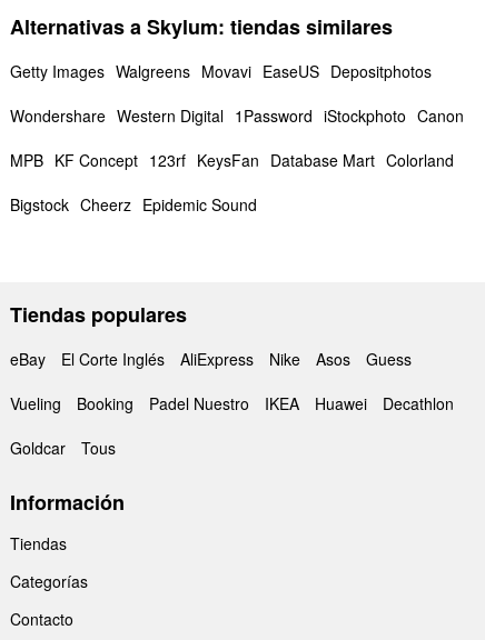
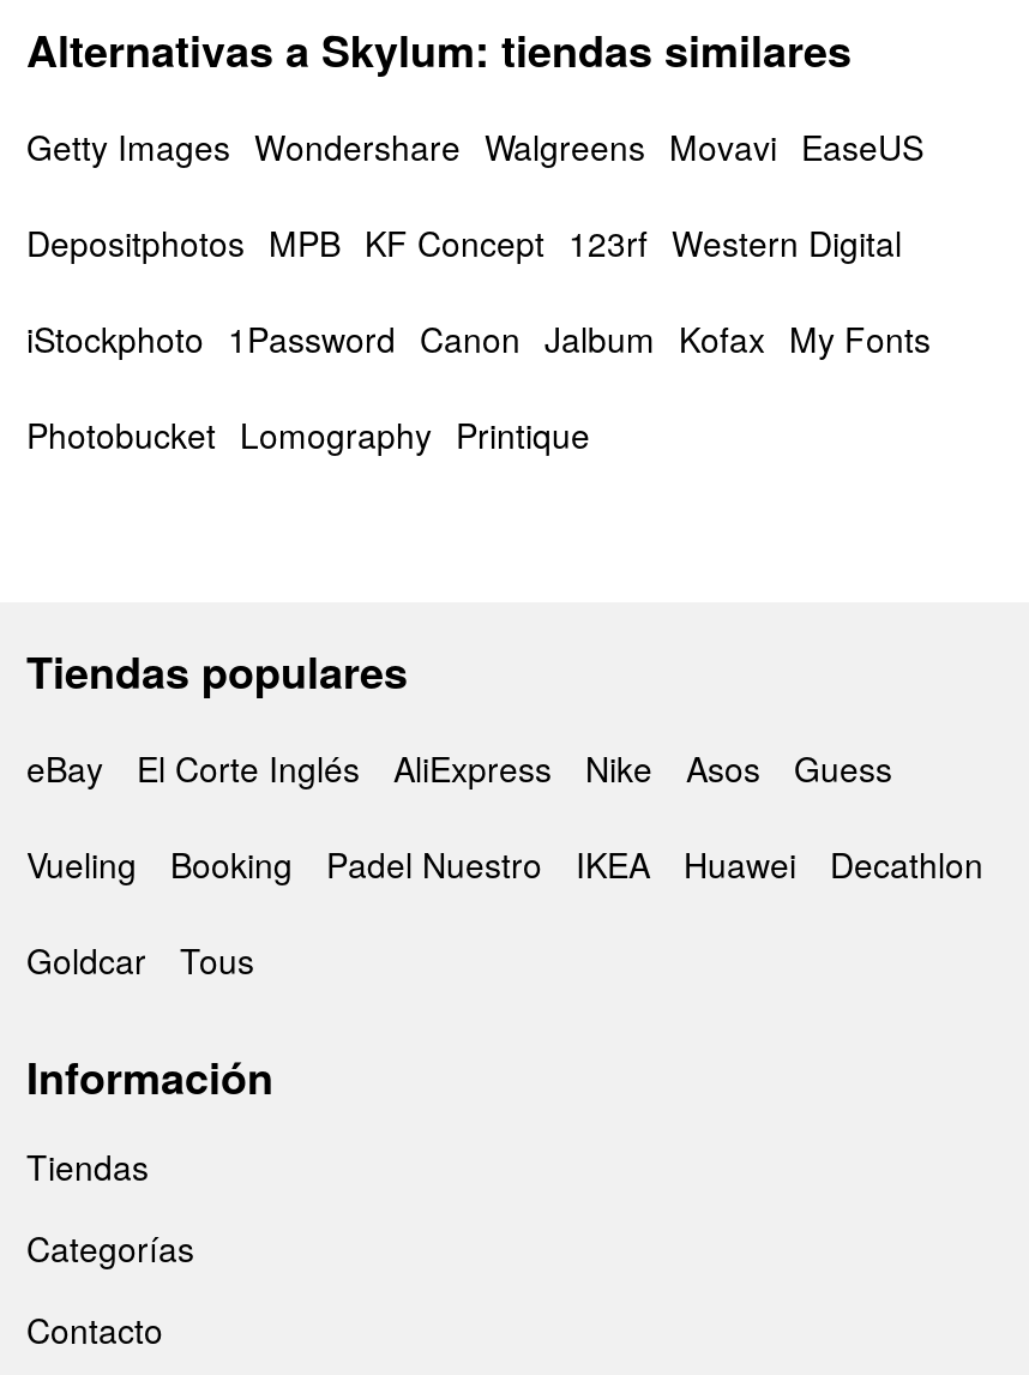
- Getty Images Walgreens Movavi EaseUS Depositphotos
+ Getty Images Wondershare Walgreens Movavi EaseUS

- Wondershare Western Digital 1Password iStockphoto Canon
+ Depositphotos MPB KF Concept 123rf Western Digital

- MPB KF Concept 123rf KeysFan Database Mart Colorland
+ iStockphoto 1Password Canon Jalbum Kofax My Fonts

- Bigstock Cheerz Epidemic Sound
+ Photobucket Lomography Printique
